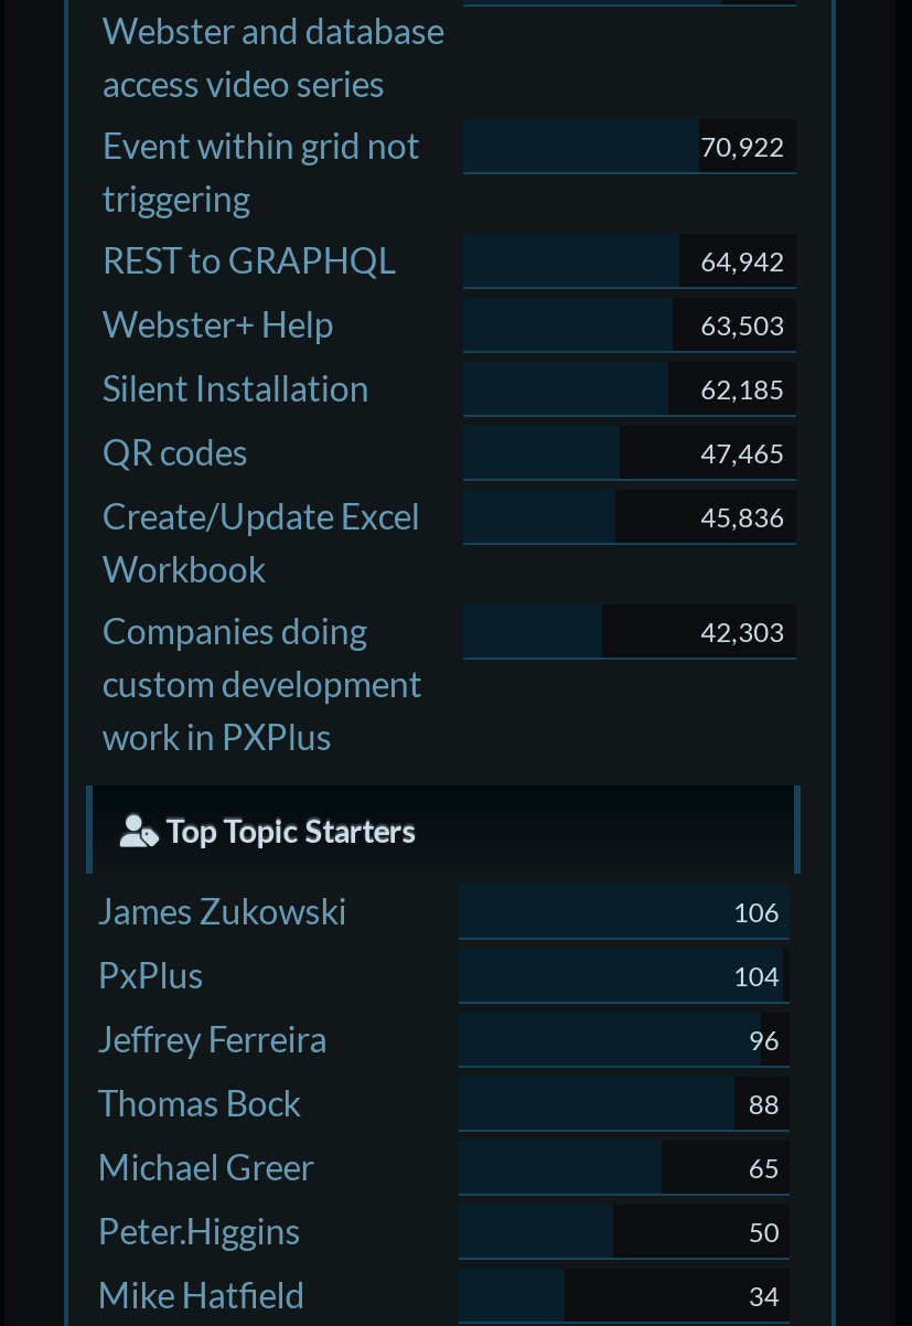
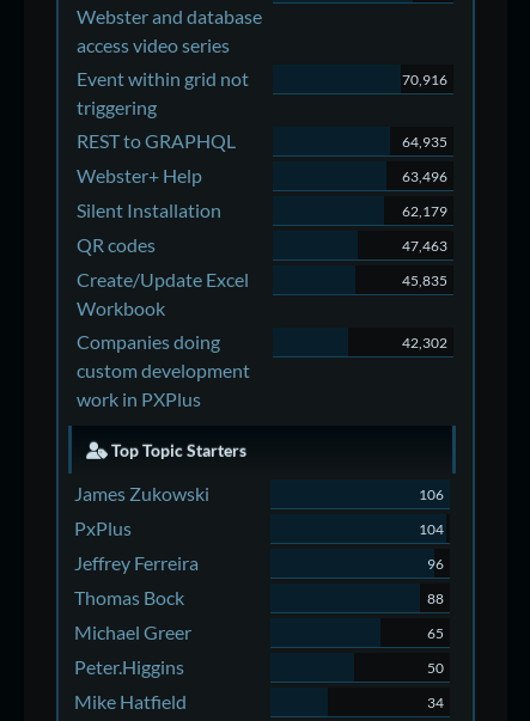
- 70,922
+ 70,916

- 64,942
+ 64,935

- 63,503
+ 63,496

- 62,185
+ 62,179

- 47,465
+ 47,463

- 45,836
+ 45,835

- 42,303
+ 42,302
